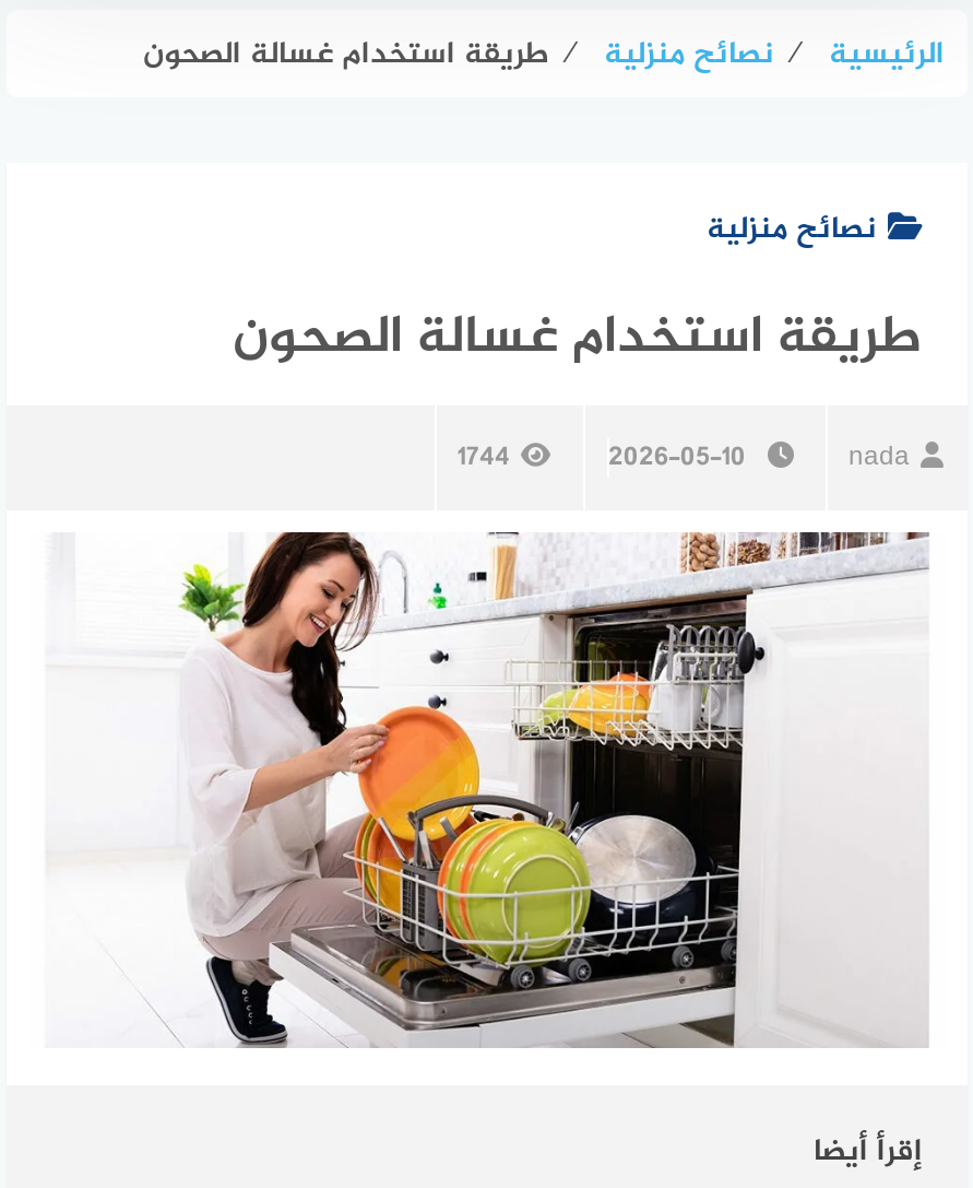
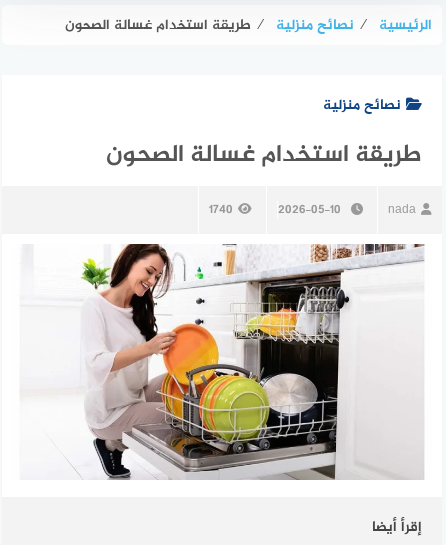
- 1744
+ 1740
